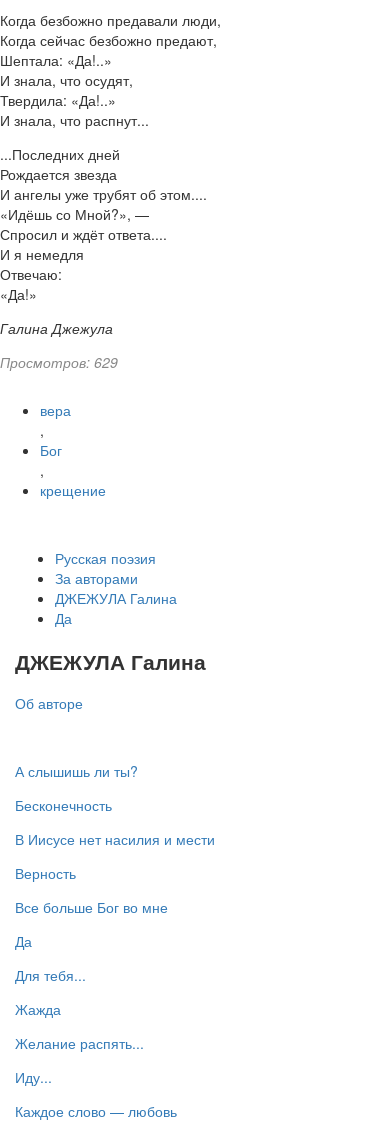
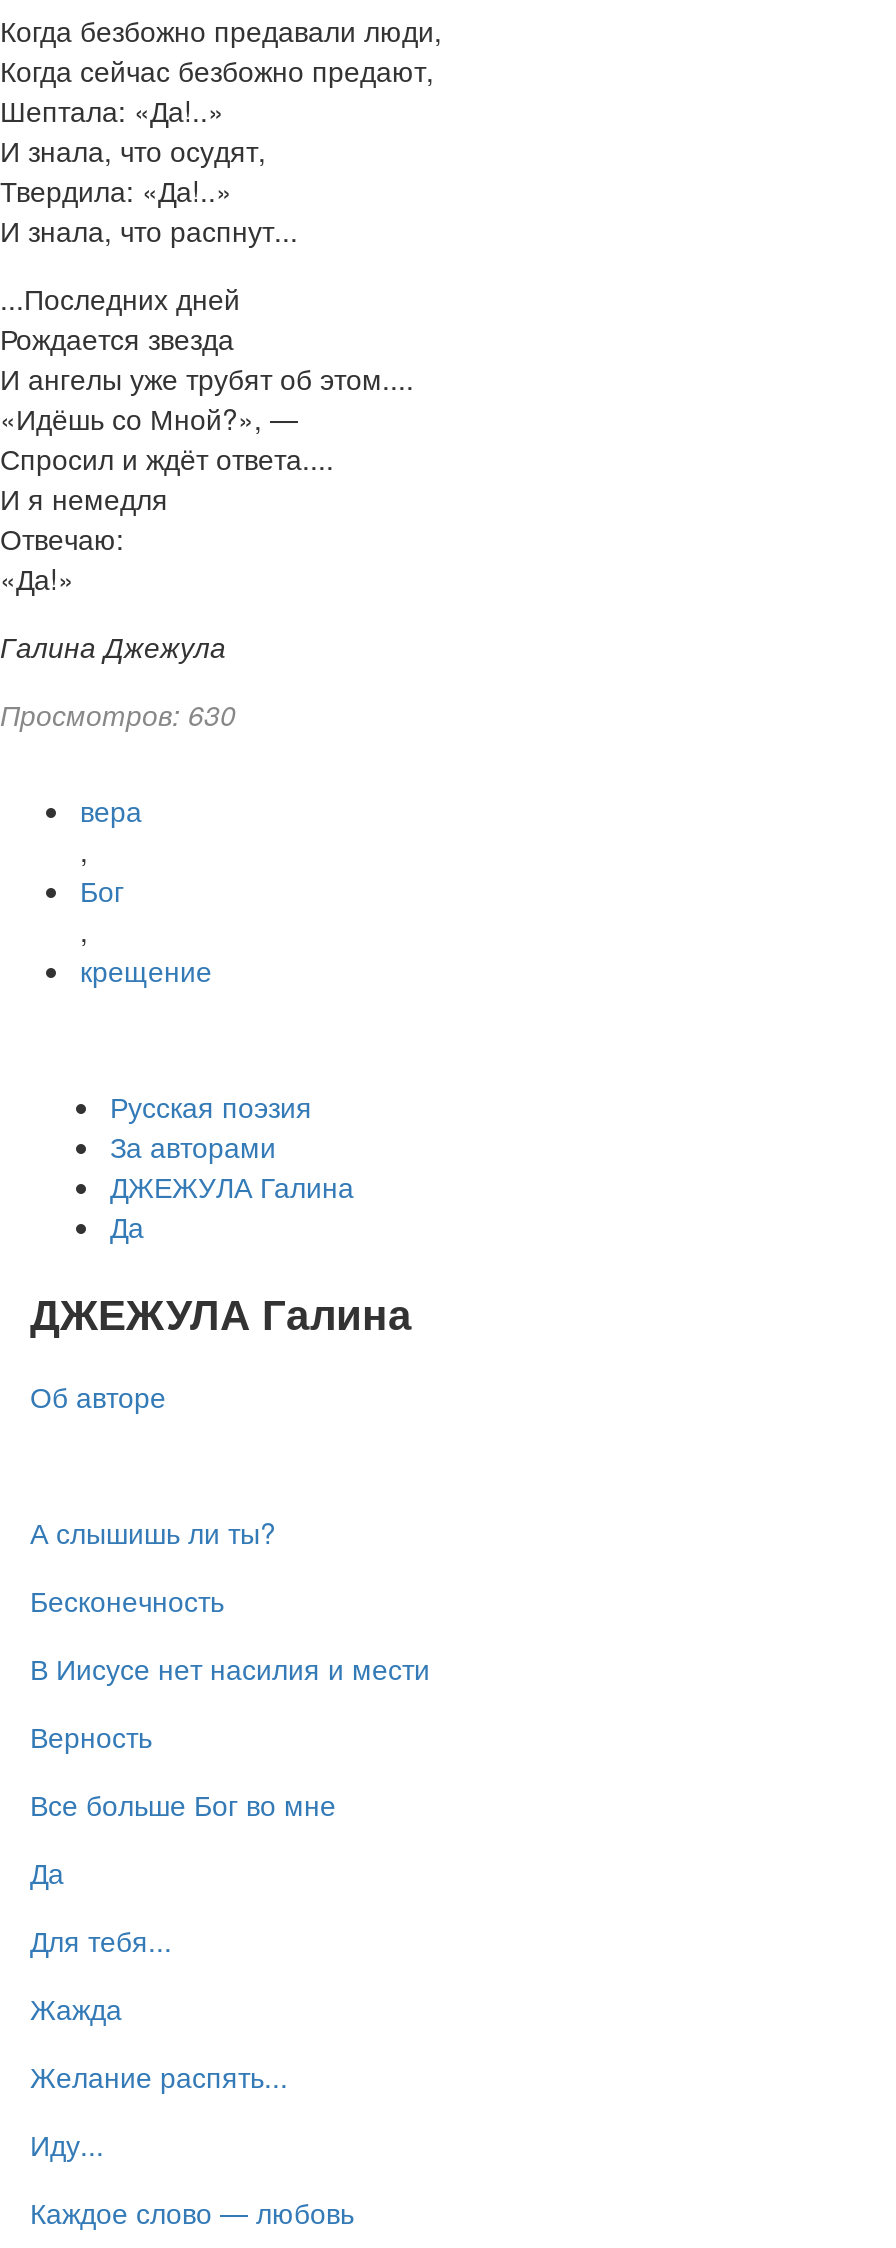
- Просмотров: 629
+ Просмотров: 630
